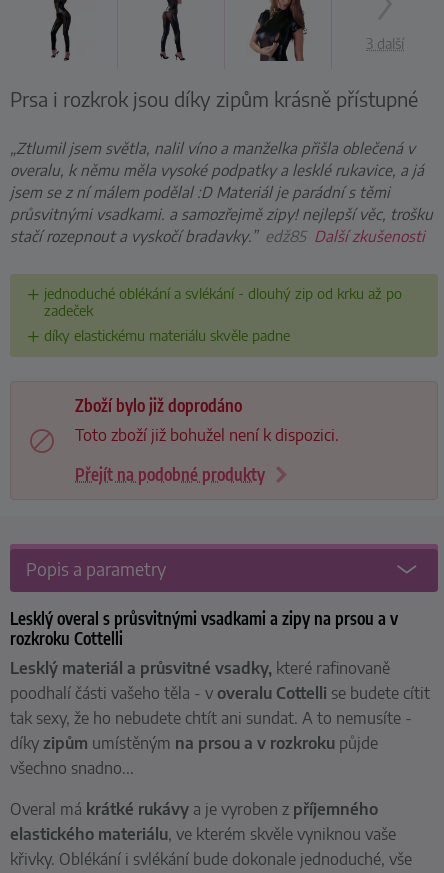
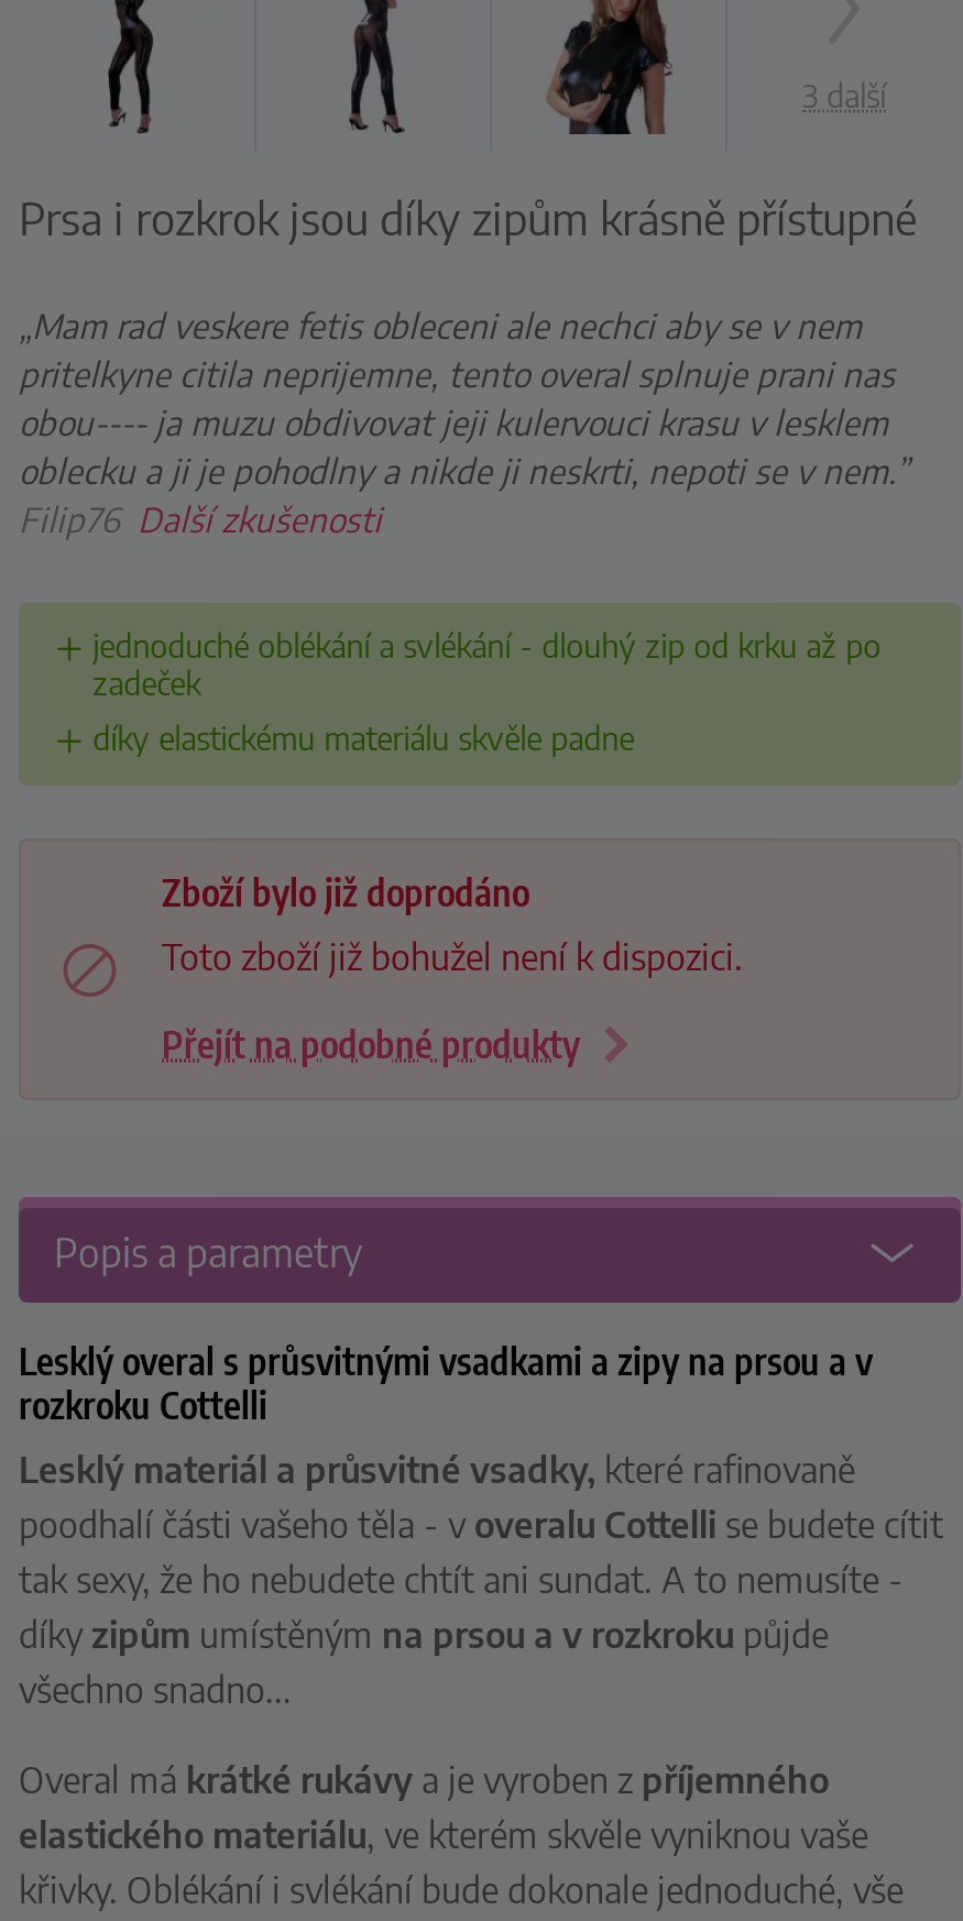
- „Ztlumil jsem světla, nalil víno a manželka přišla oblečená v
- overalu, k němu měla vysoké podpatky a lesklé rukavice, a já
- jsem se z ní málem podělal :D Materiál je parádní s těmi
- průsvitnými vsadkami. a samozřejmě zipy! nejlepší věc, trošku
- stačí rozepnout a vyskočí bradavky.” edž85 Další zkušenosti
+ „Mam rad veskere fetis obleceni ale nechci aby se v nem
+ pritelkyne citila neprijemne, tento overal splnuje prani nas
+ obou---- ja muzu obdivovat jeji kulervouci krasu v lesklem
+ oblecku a ji je pohodlny a nikde ji neskrti, nepoti se v nem.”
+ Filip76 Další zkušenosti
